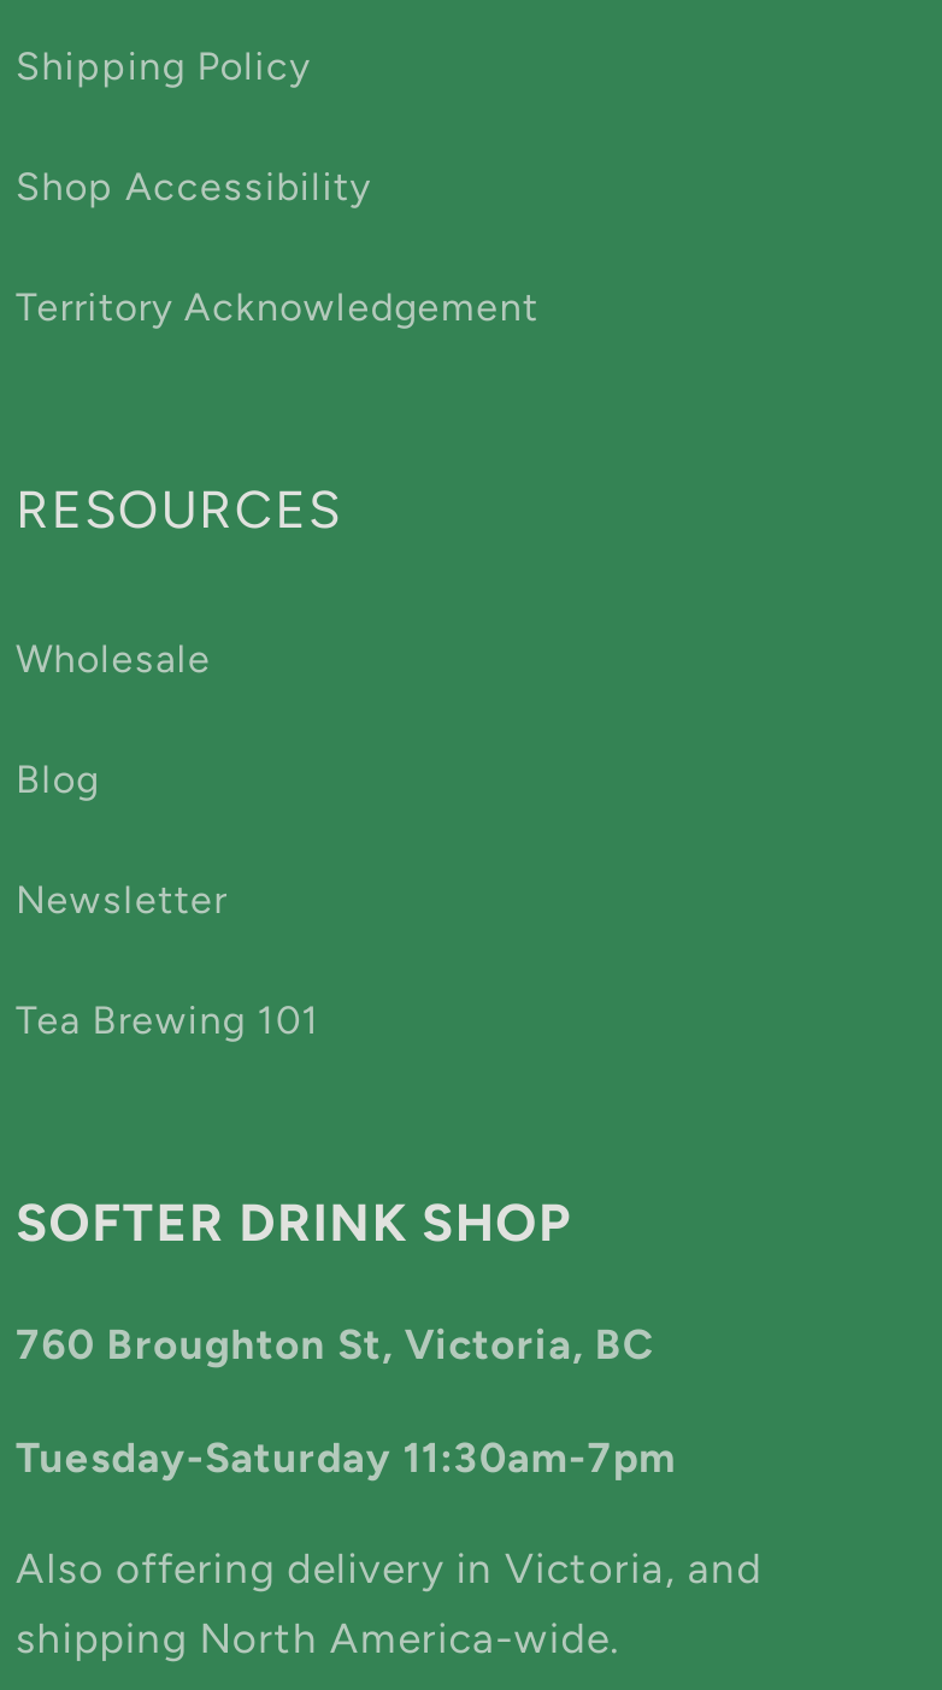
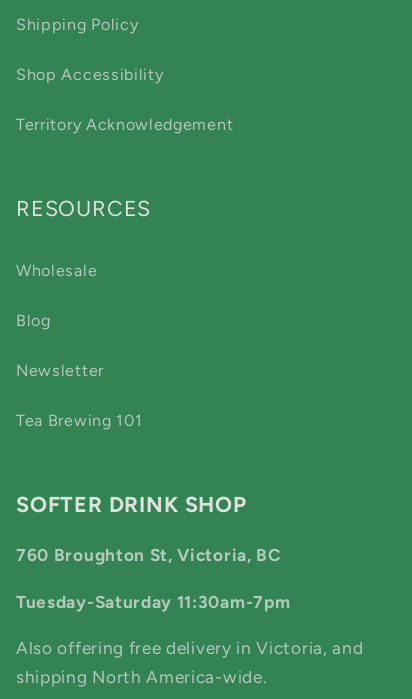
- Also offering delivery in Victoria, and
+ Also offering free delivery in Victoria, and
